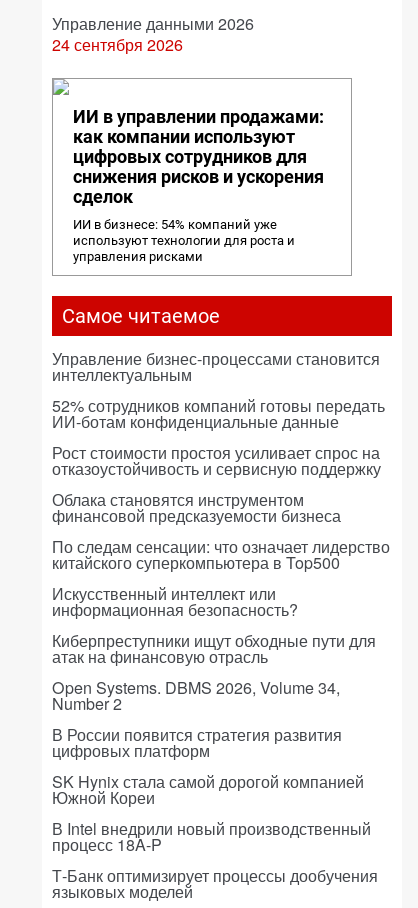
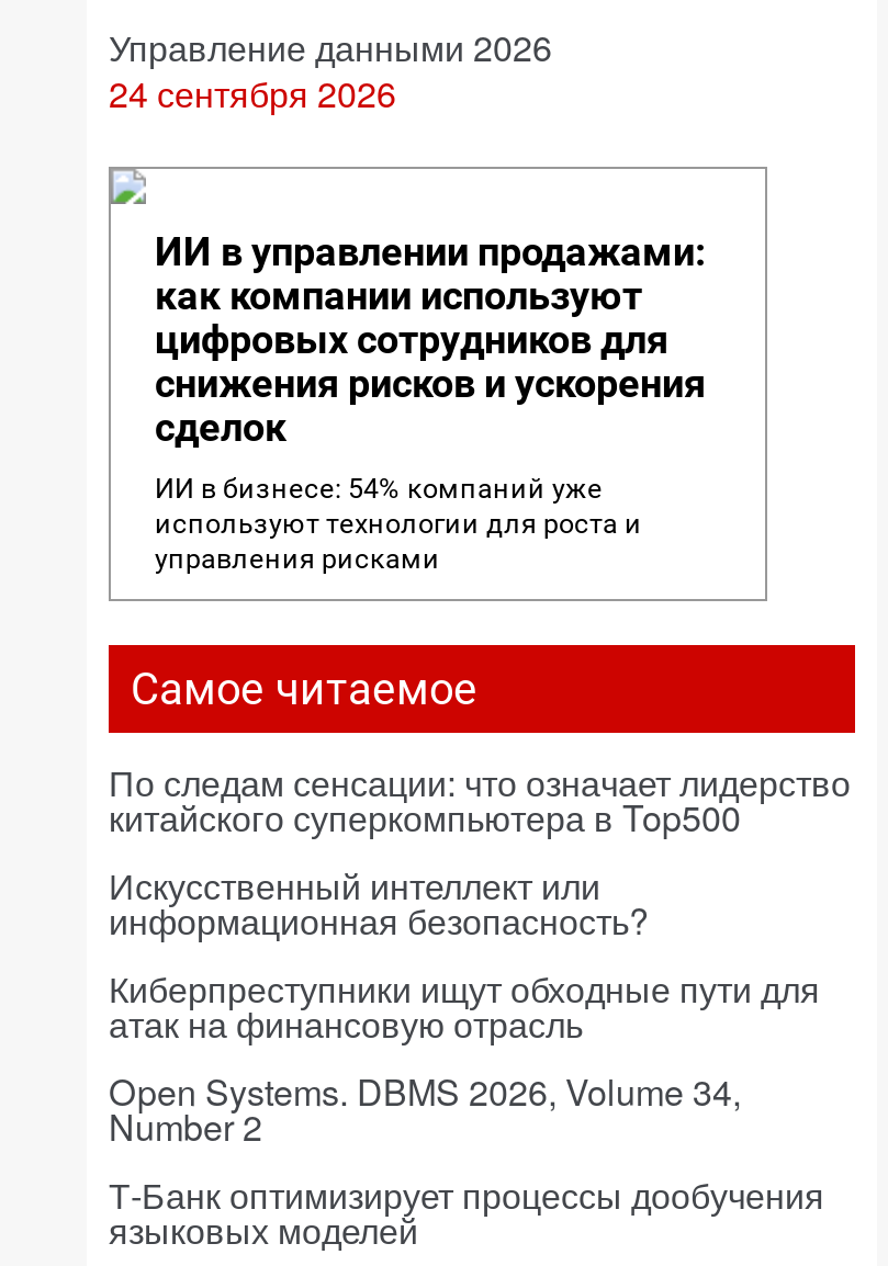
- Управление бизнес-процессами становится
- интеллектуальным
- 52% сотрудников компаний готовы передать
- ИИ-ботам конфиденциальные данные
- Рост стоимости простоя усиливает спрос на
- отказоустойчивость и сервисную поддержку
- Облака становятся инструментом
- финансовой предсказуемости бизнеса

- В России появится стратегия развития
- цифровых платформ
- SK Hynix стала самой дорогой компанией
- Южной Кореи
- В Intel внедрили новый производственный
- процесс 18A-P
